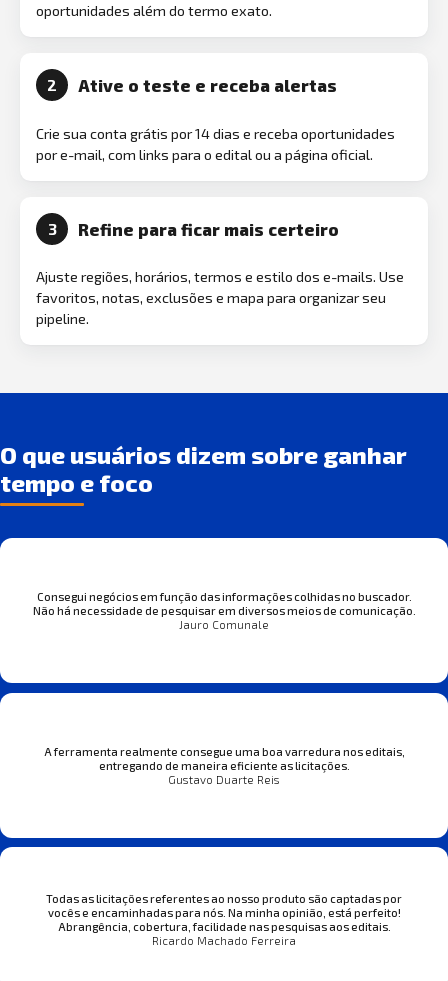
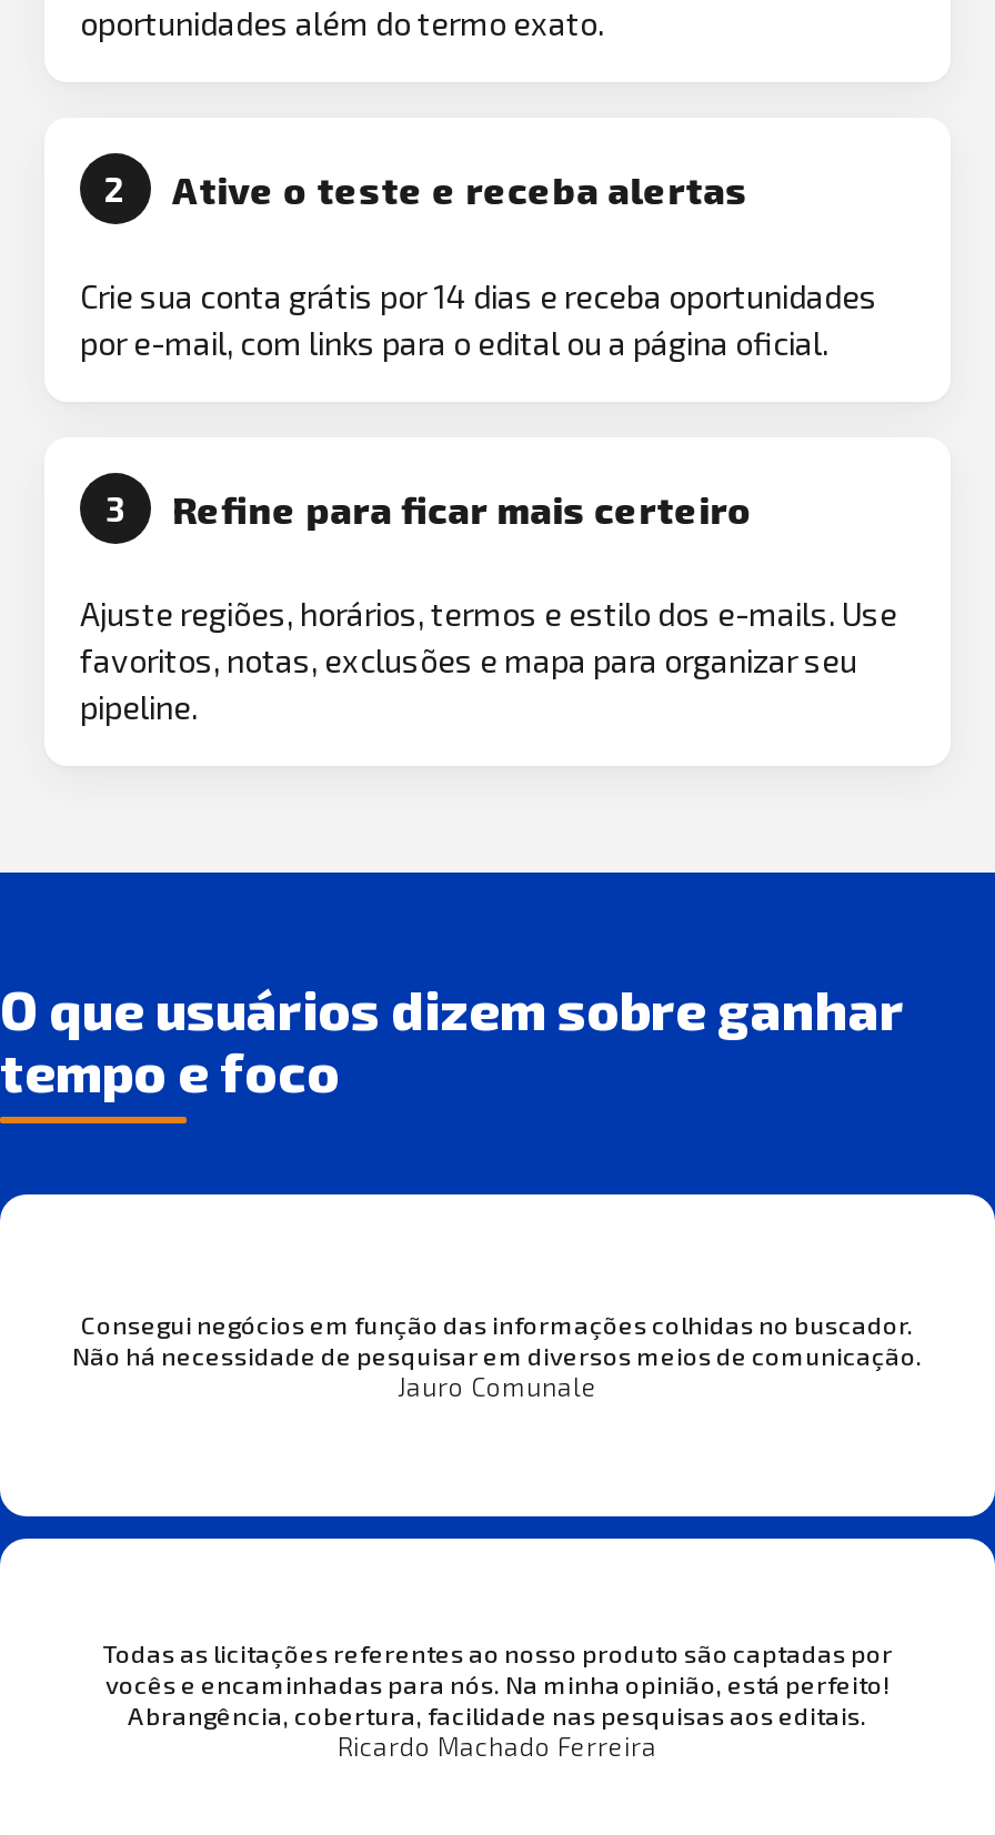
- A ferramenta realmente consegue uma boa varredura nos editais,
- entregando de maneira eficiente as licitações.
- Gustavo Duarte Reis
